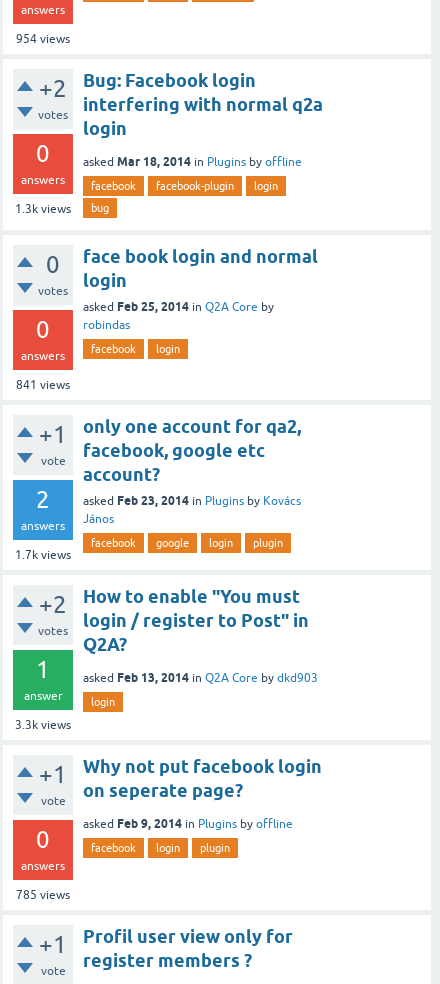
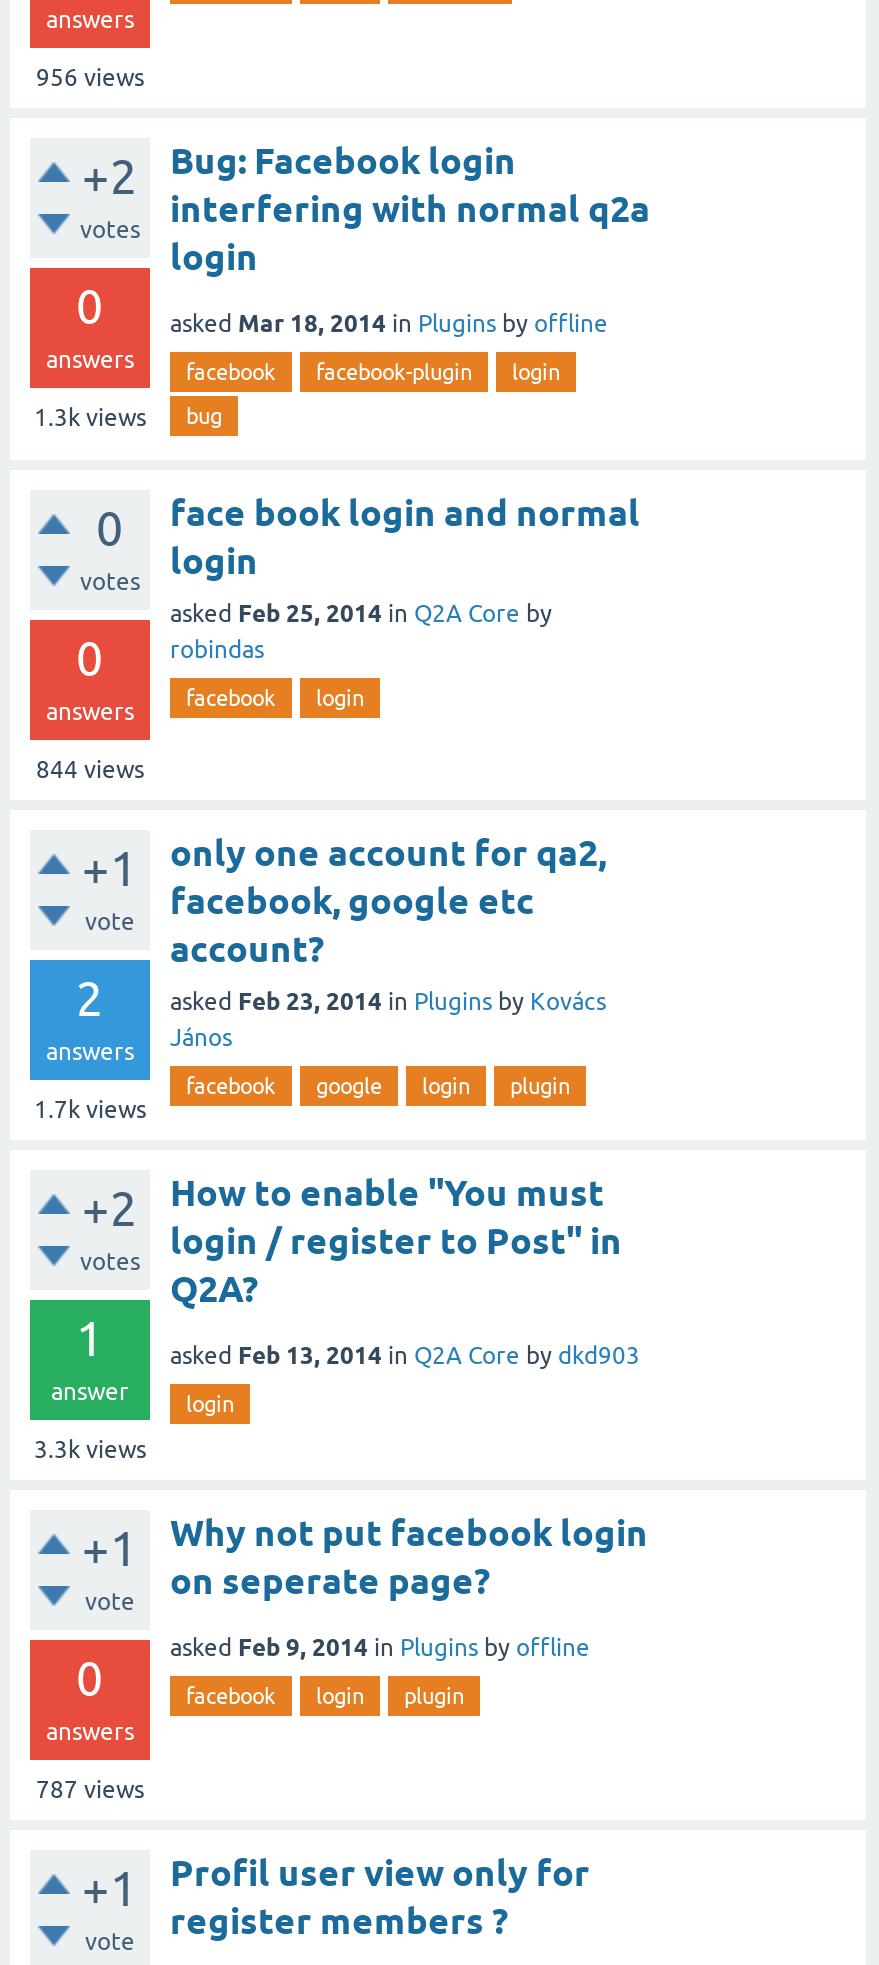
- 954 views
+ 956 views

- 841 views
+ 844 views

- 785 views
+ 787 views
